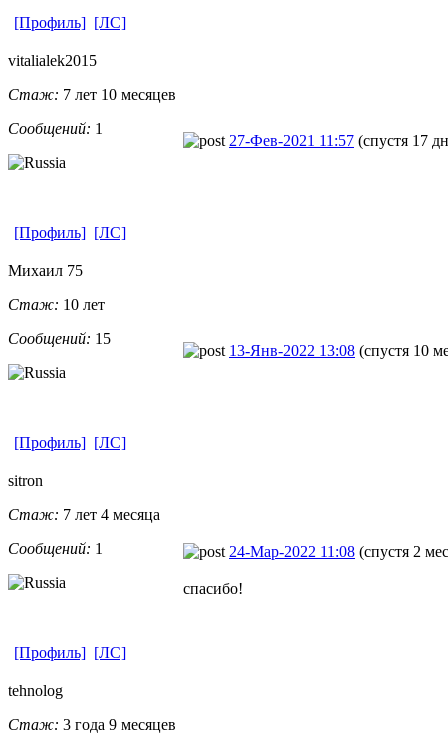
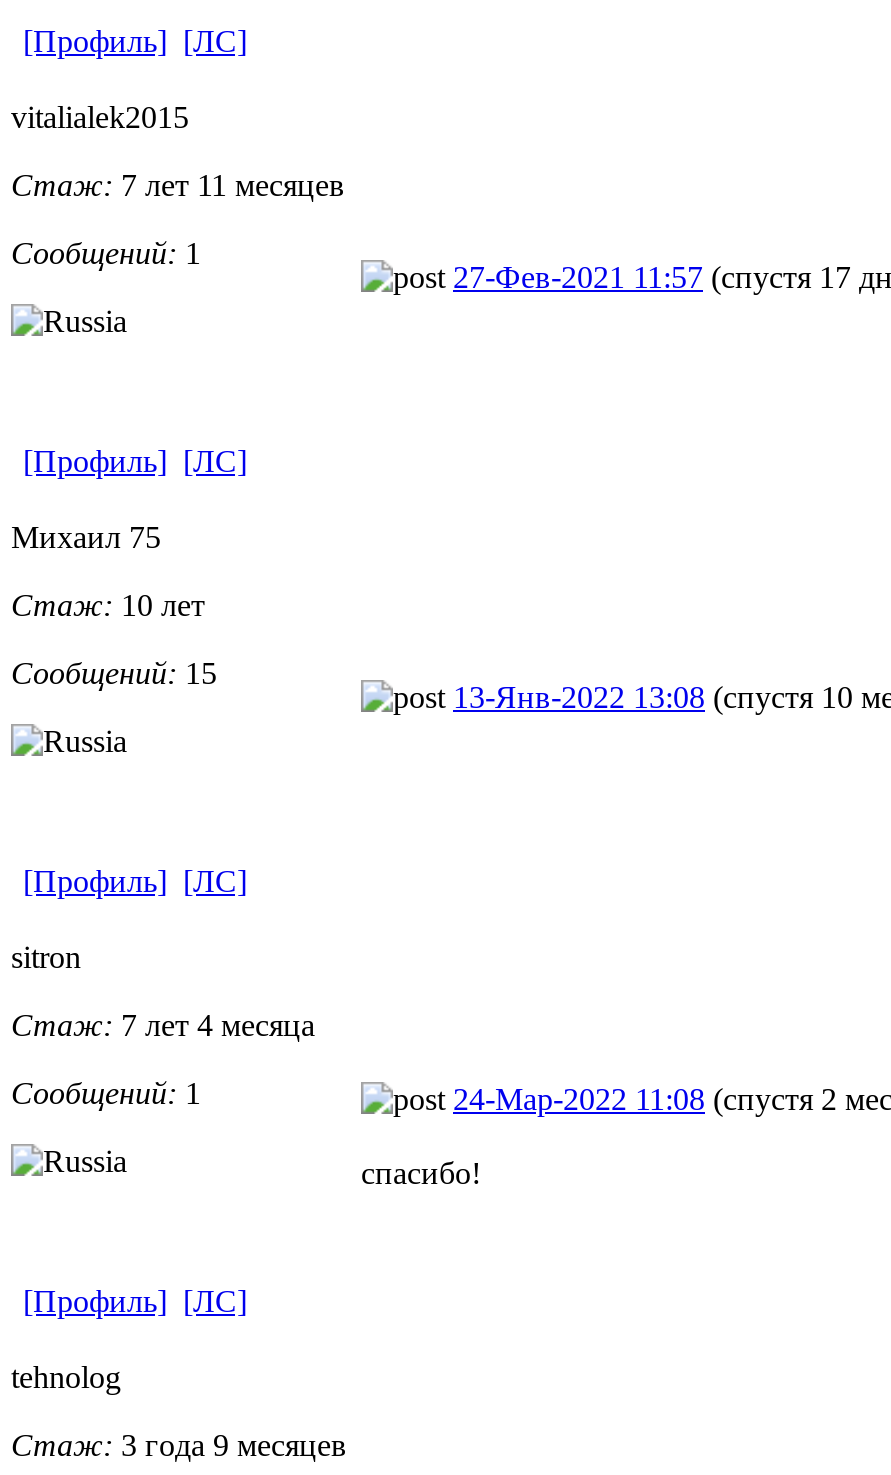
- Стаж: 7 лет 10 месяцев
+ Стаж: 7 лет 11 месяцев
